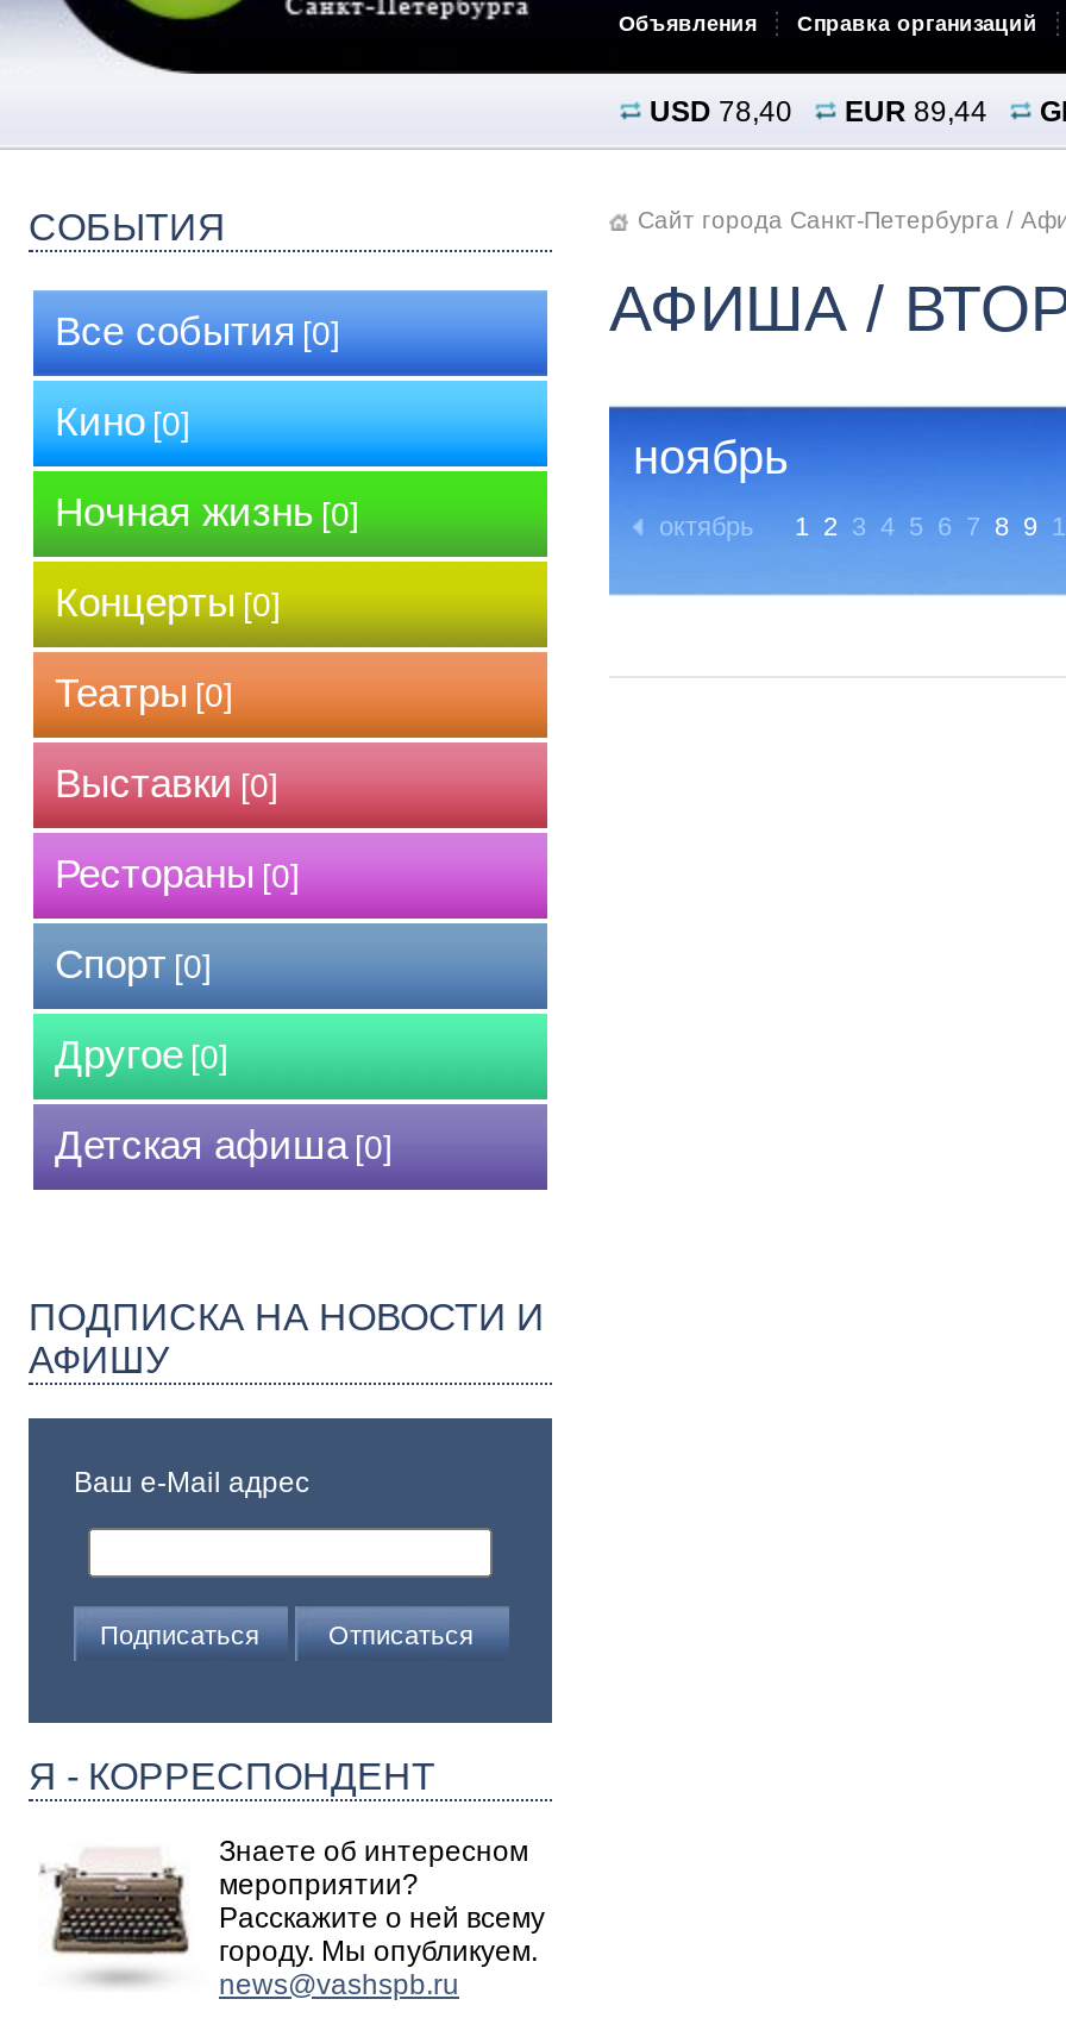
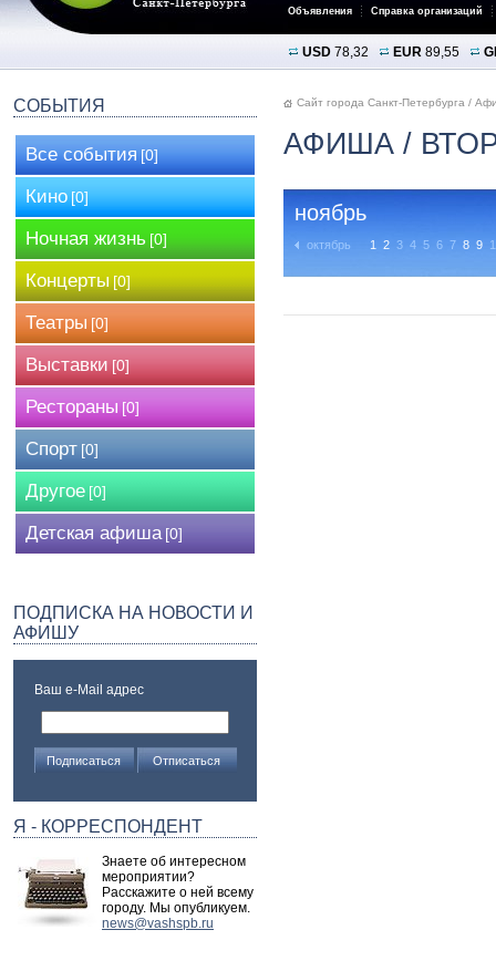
- USD 78,40
+ USD 78,32

- EUR 89,44
+ EUR 89,55
